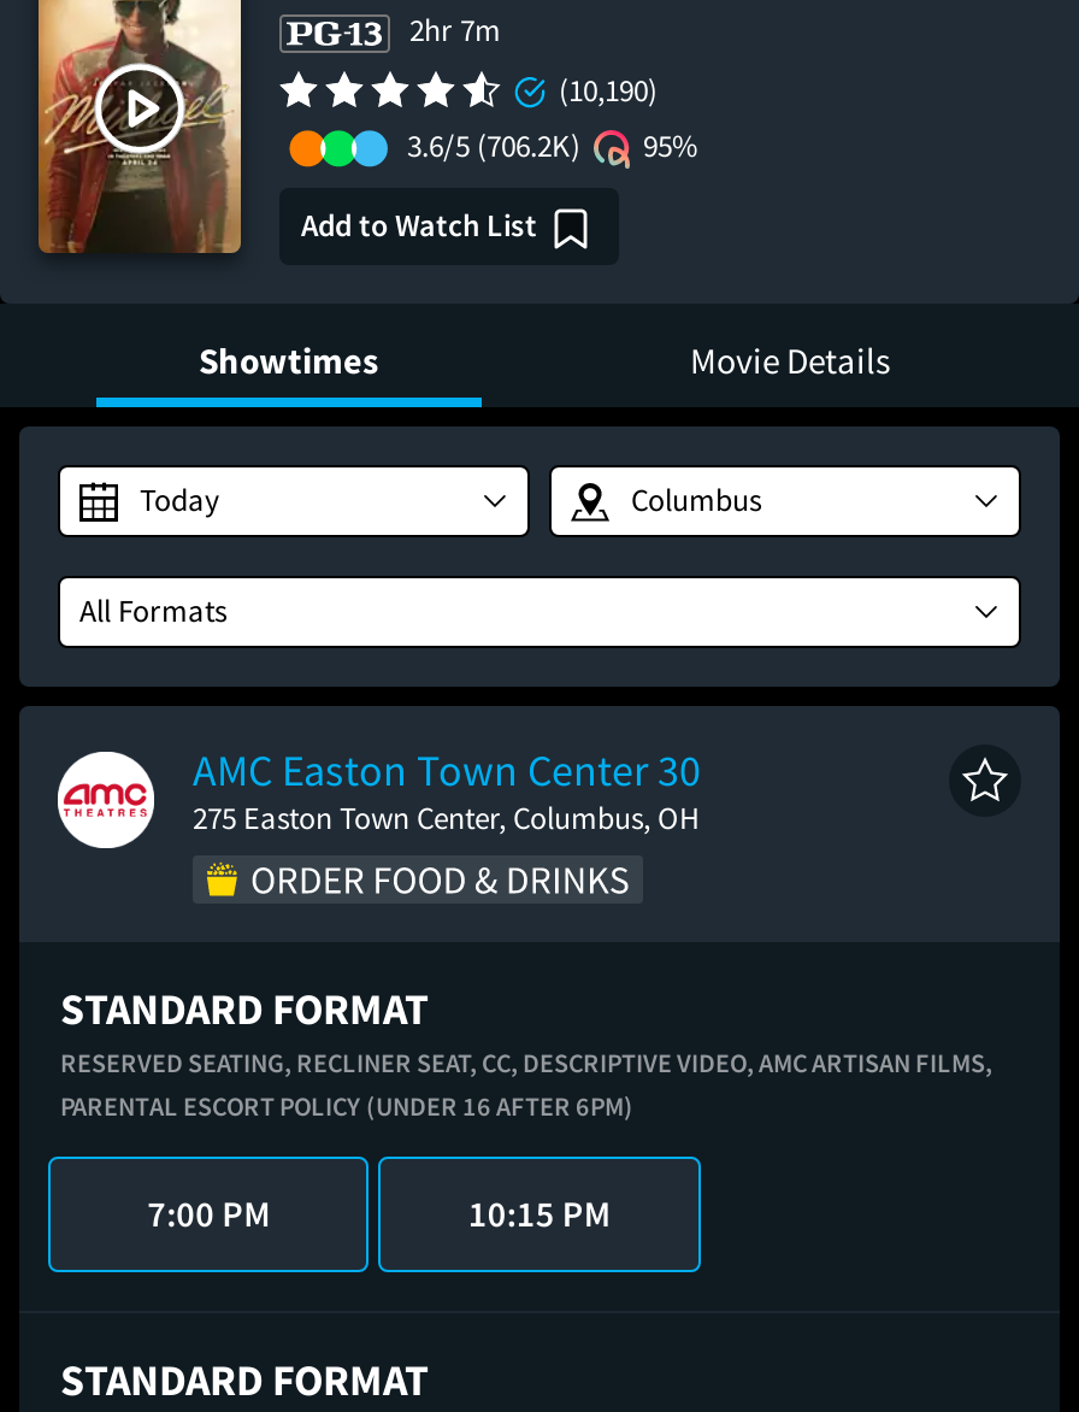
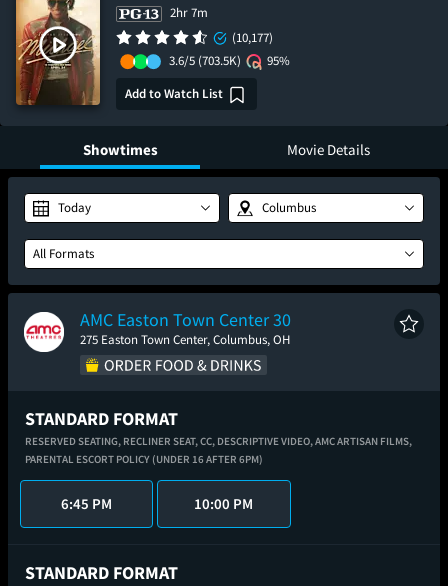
- (10,190)
- 3.6/5 (706.2K)
+ (10,177)
+ 3.6/5 (703.5K)

- 7:00 PM
+ 6:45 PM

- 10:15 PM
+ 10:00 PM
